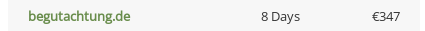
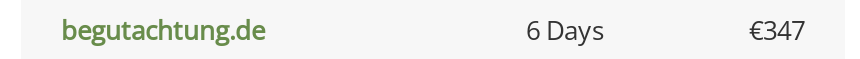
- 8 Days
+ 6 Days
